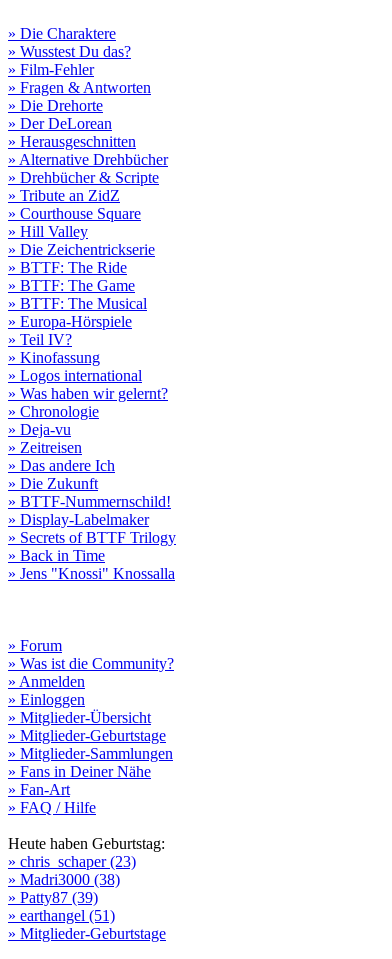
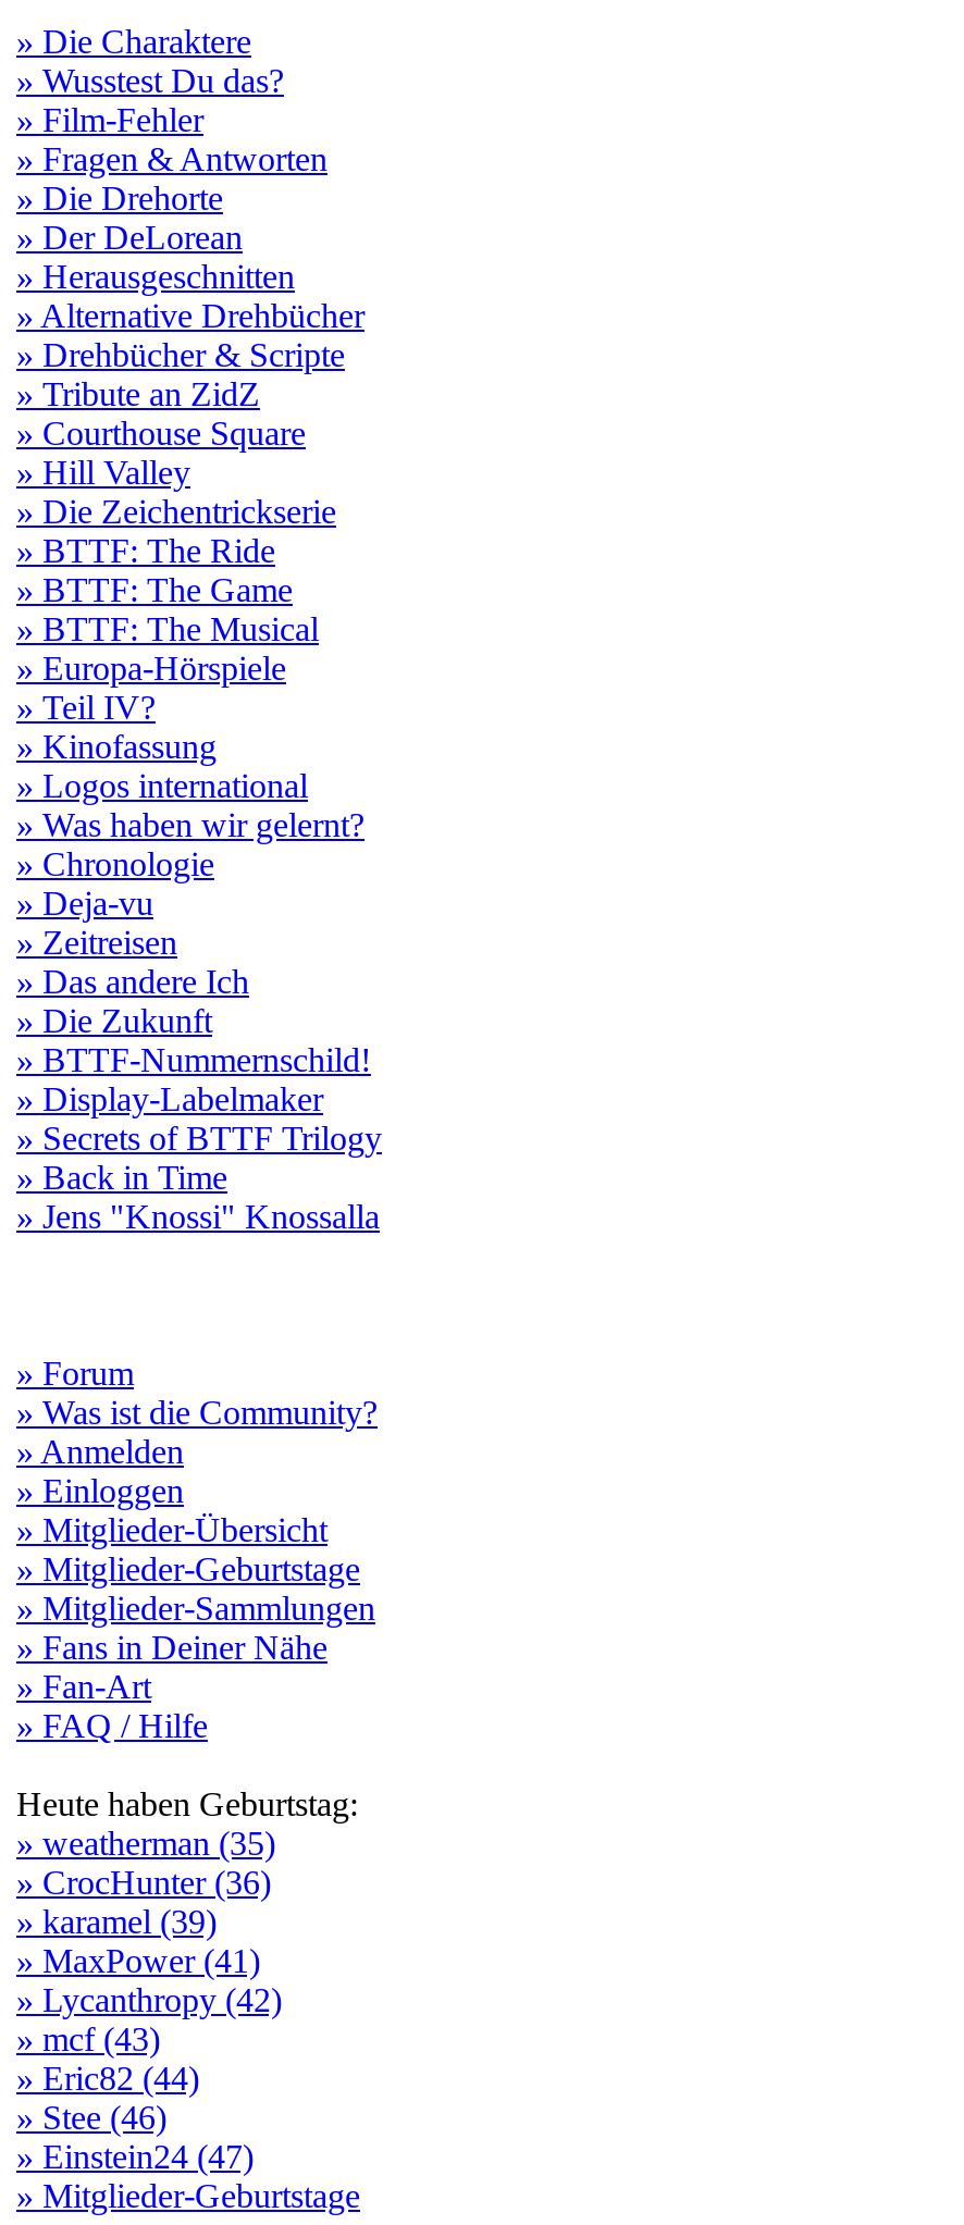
- » chris_schaper (23)
- » Madri3000 (38)
- » Patty87 (39)
- » earthangel (51)
+ » weatherman (35)
+ » CrocHunter (36)
+ » karamel (39)
+ » MaxPower (41)
+ » Lycanthropy (42)
+ » mcf (43)
+ » Eric82 (44)
+ » Stee (46)
+ » Einstein24 (47)
